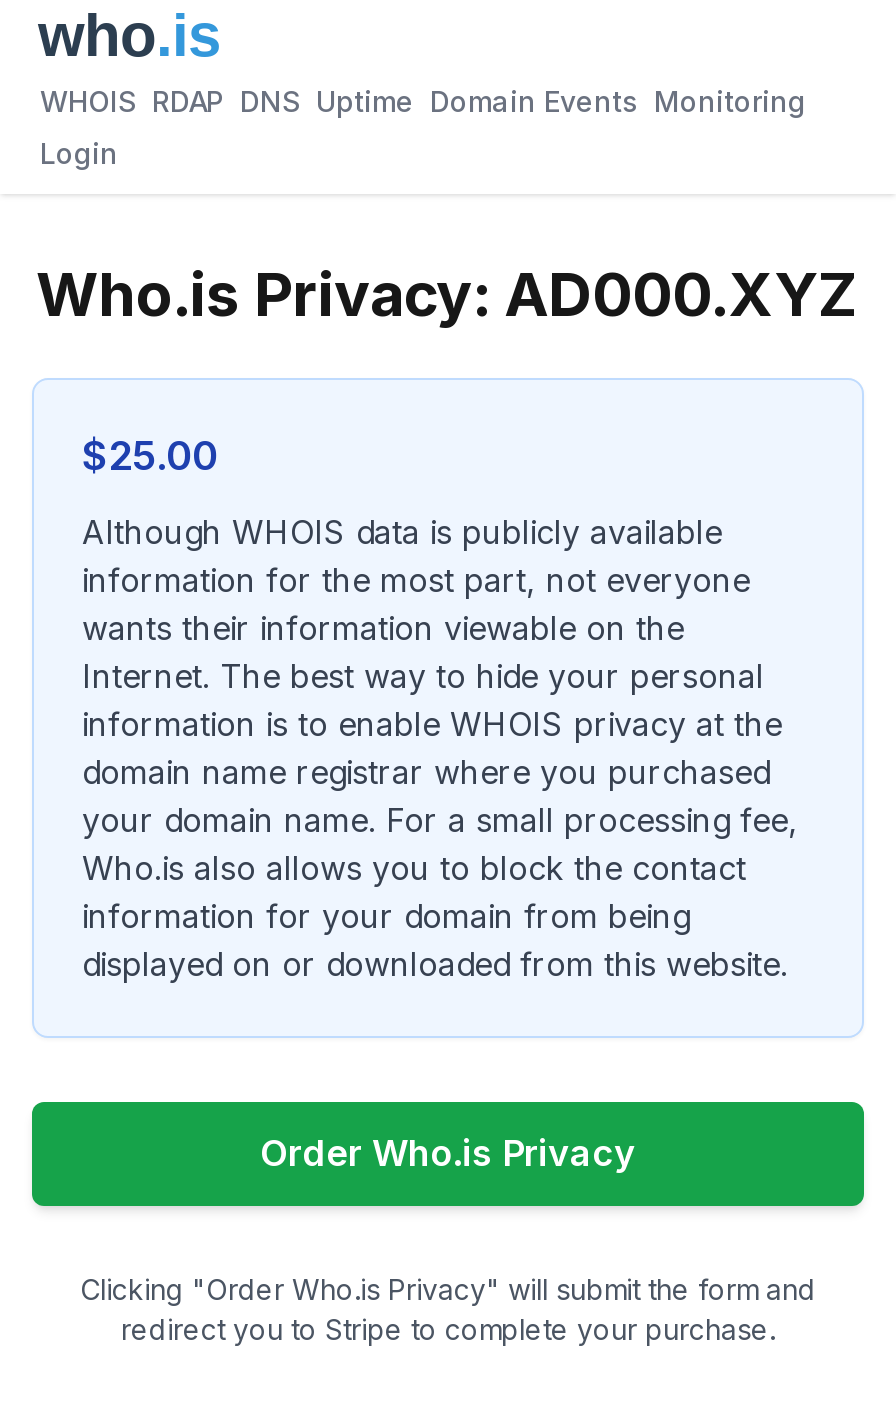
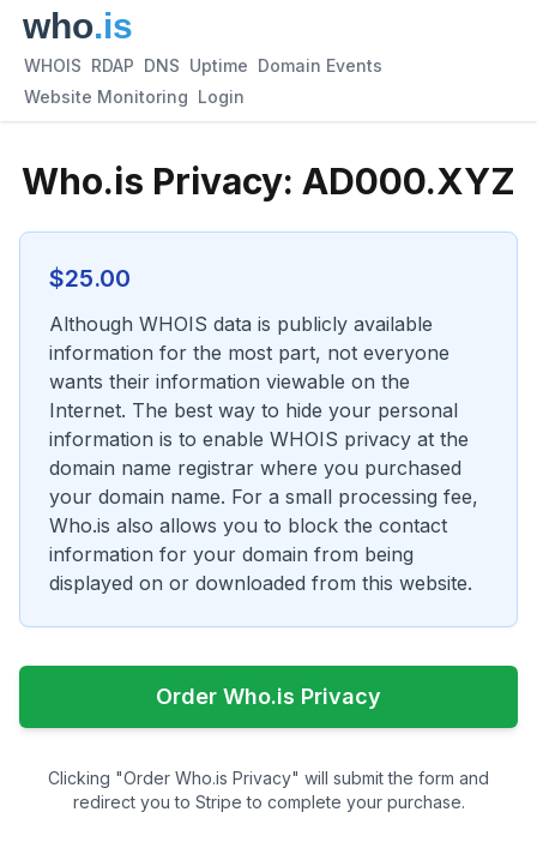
- WHOIS RDAP DNS Uptime Domain Events Monitoring
+ WHOIS RDAP DNS Uptime Domain Events

- Login
+ Website Monitoring Login
